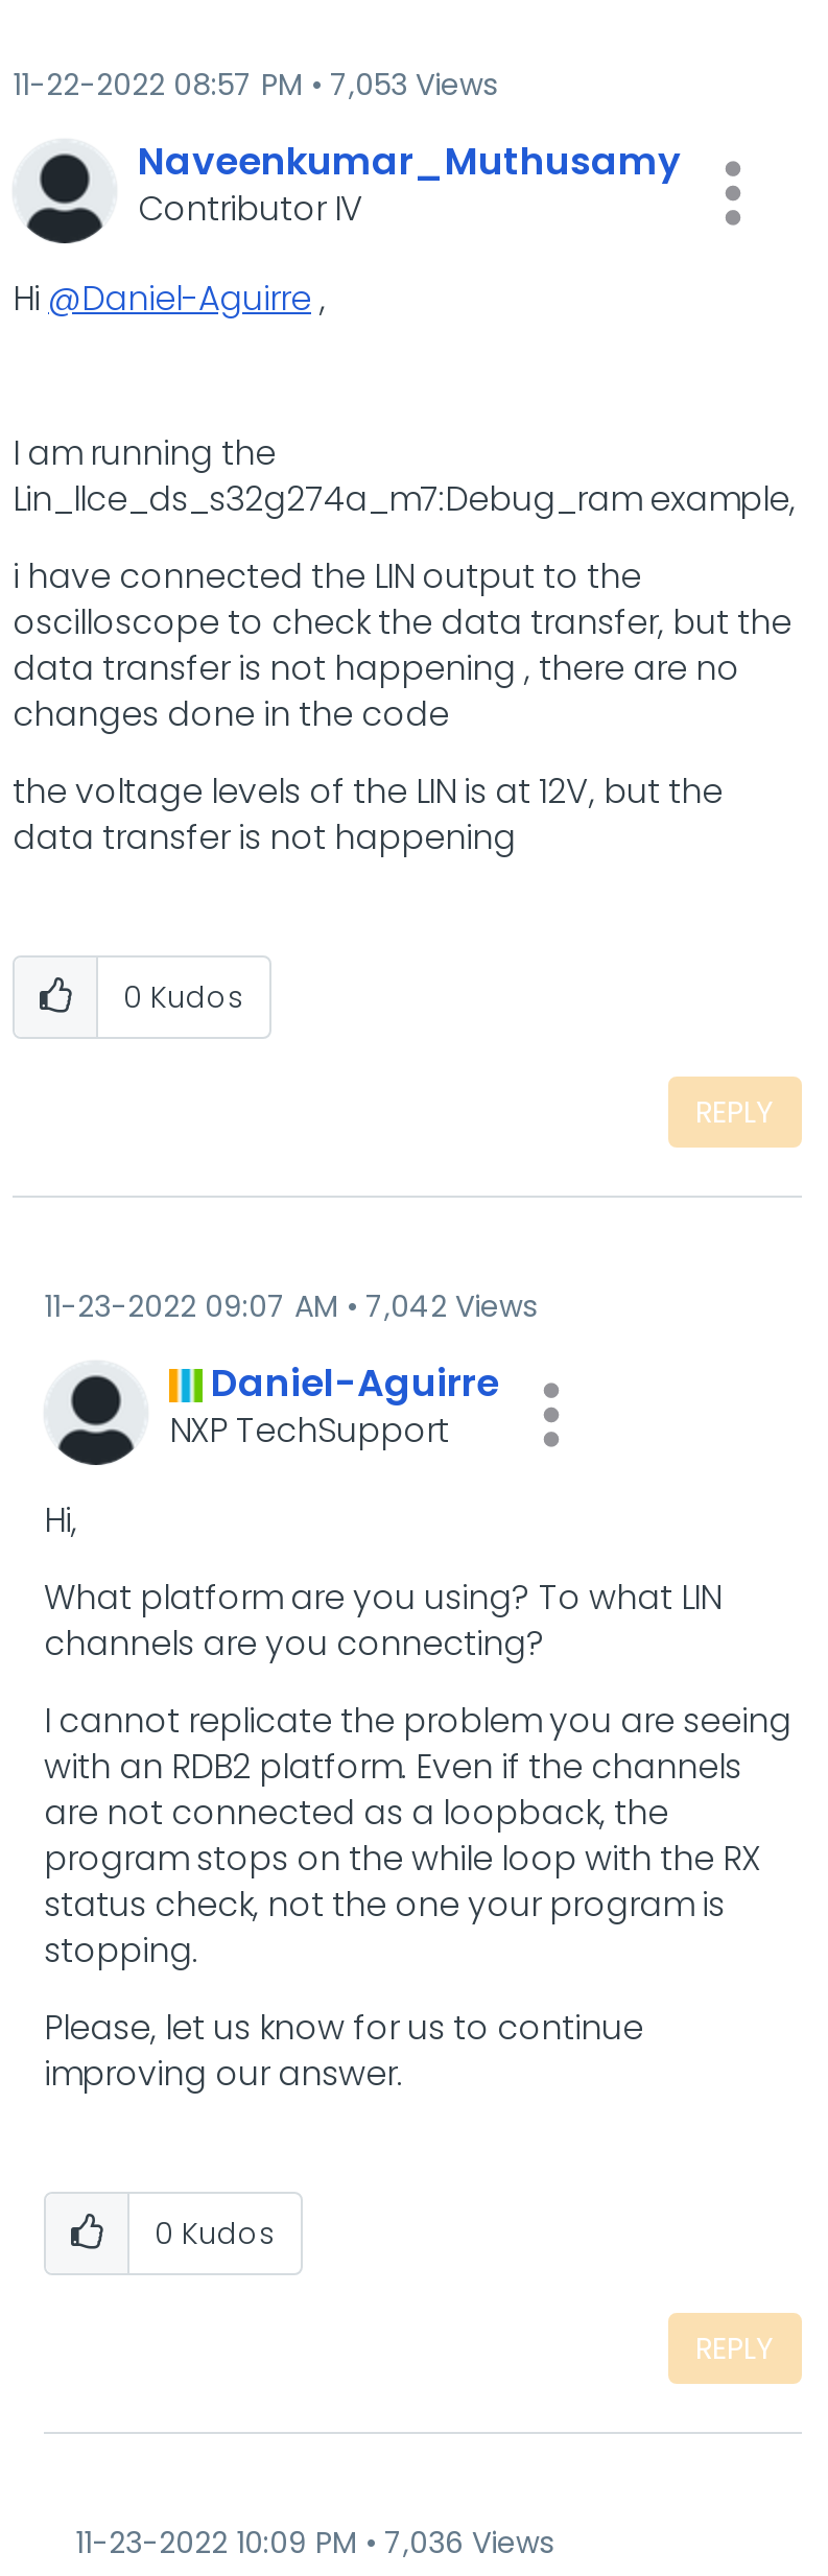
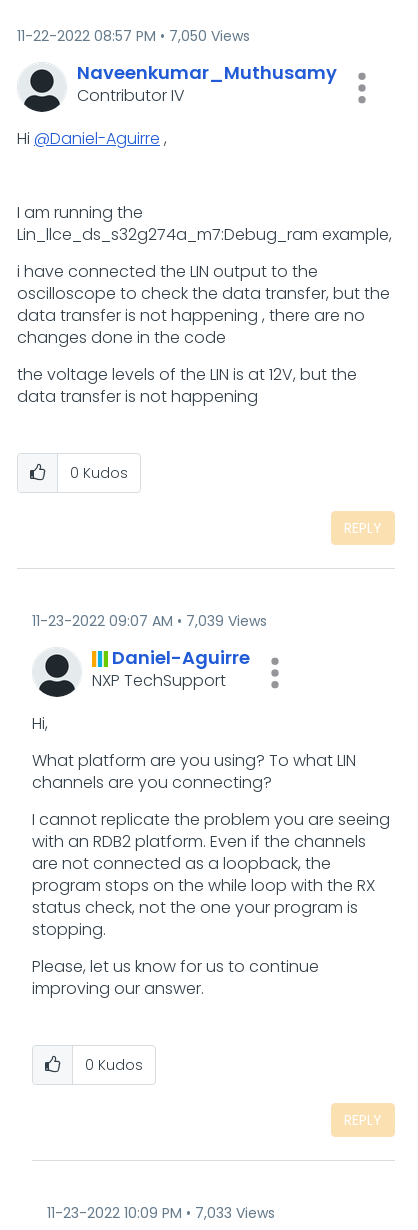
- 11-22-2022 08:57 PM 7,053 Views
+ 11-22-2022 08:57 PM 7,050 Views

- 7,042 Views
+ 7,039 Views

- 11-23-2022 10:09 PM 7,036 Views
+ 11-23-2022 10:09 PM 7,033 Views
